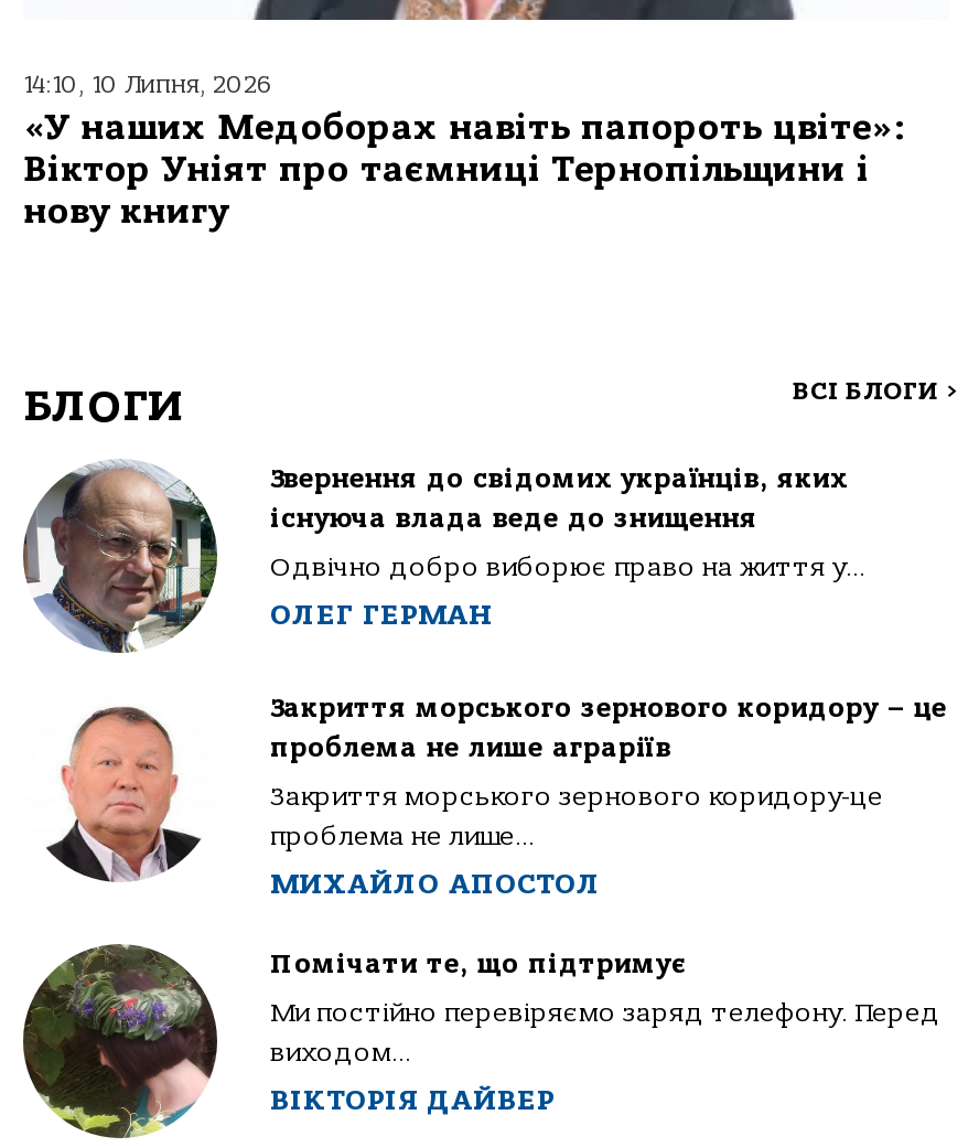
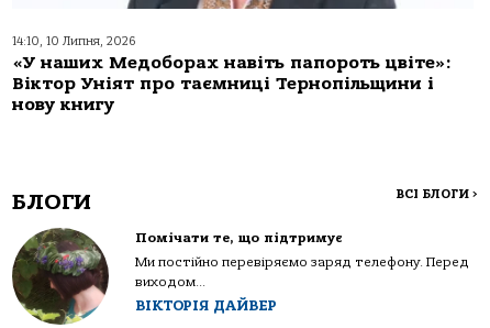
- [image]
- Звернення до свідомих українців, яких
- існуюча влада веде до знищення
- Одвічно добро виборює право на життя у...
- ОЛЕГ ГЕРМАН
- Закриття морського зернового коридору – це
- проблема не лише аграріїв
- Закриття морського зернового коридору-це
- проблема не лише...
- МИХАЙЛО АПОСТОЛ

- [image]
